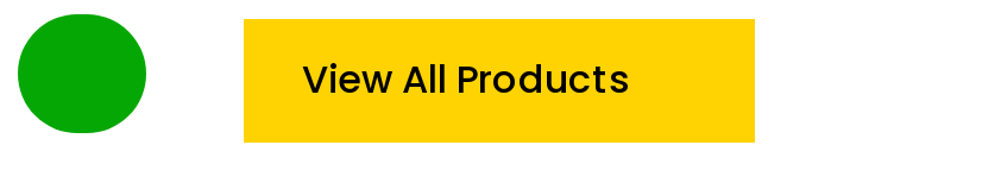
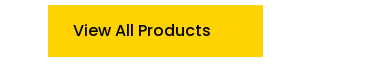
- [image]
